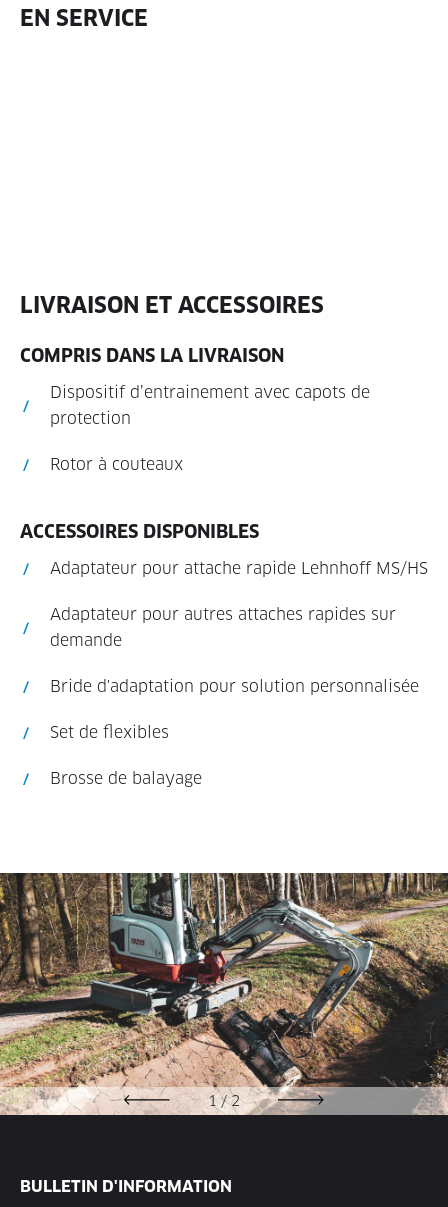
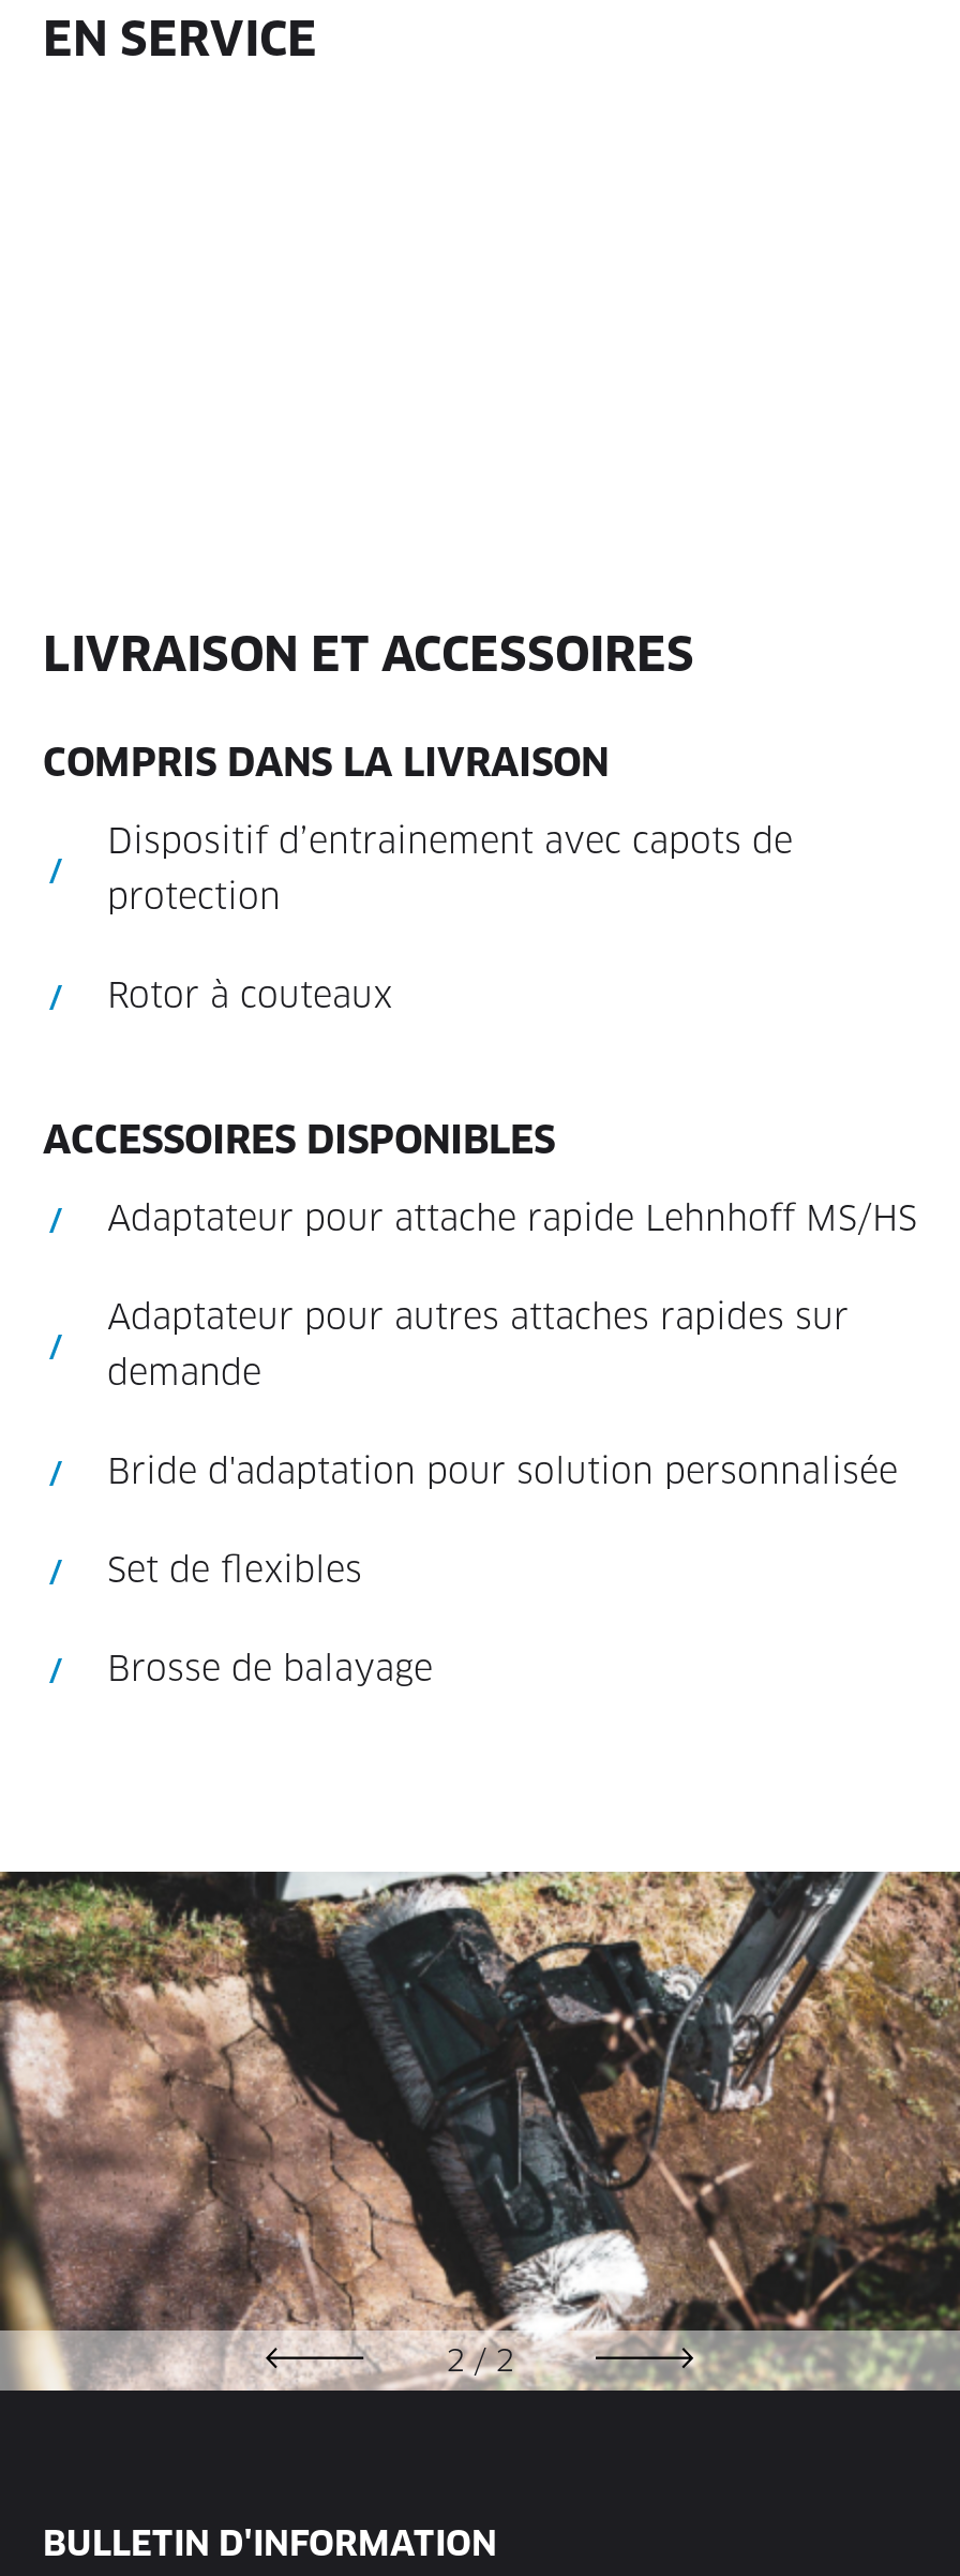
- [image]
- 1 / 2
+ [image]
+ 2 / 2
